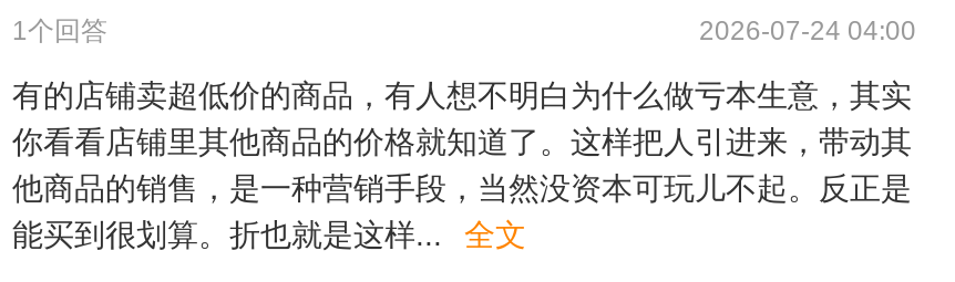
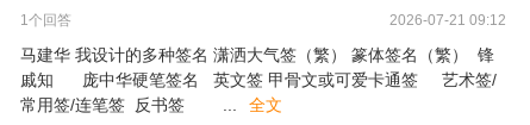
- 2026-07-24 04:00
+ 2026-07-21 09:12

- 有的店铺卖超低价的商品，有人想不明白为什么做亏本生意，其实
- 你看看店铺里其他商品的价格就知道了。这样把人引进来，带动其
- 他商品的销售，是一种营销手段，当然没资本可玩儿不起。反正是
- 能买到很划算。折也就是这样...
+ 马建华 我设计的多种签名 潇洒大气签（繁） 篆体签名（繁） 锋
+ 戚知 庞中华硬笔签名 英文签 甲骨文或可爱卡通签 艺术签/
+ 常用签/连笔签 反书签...
